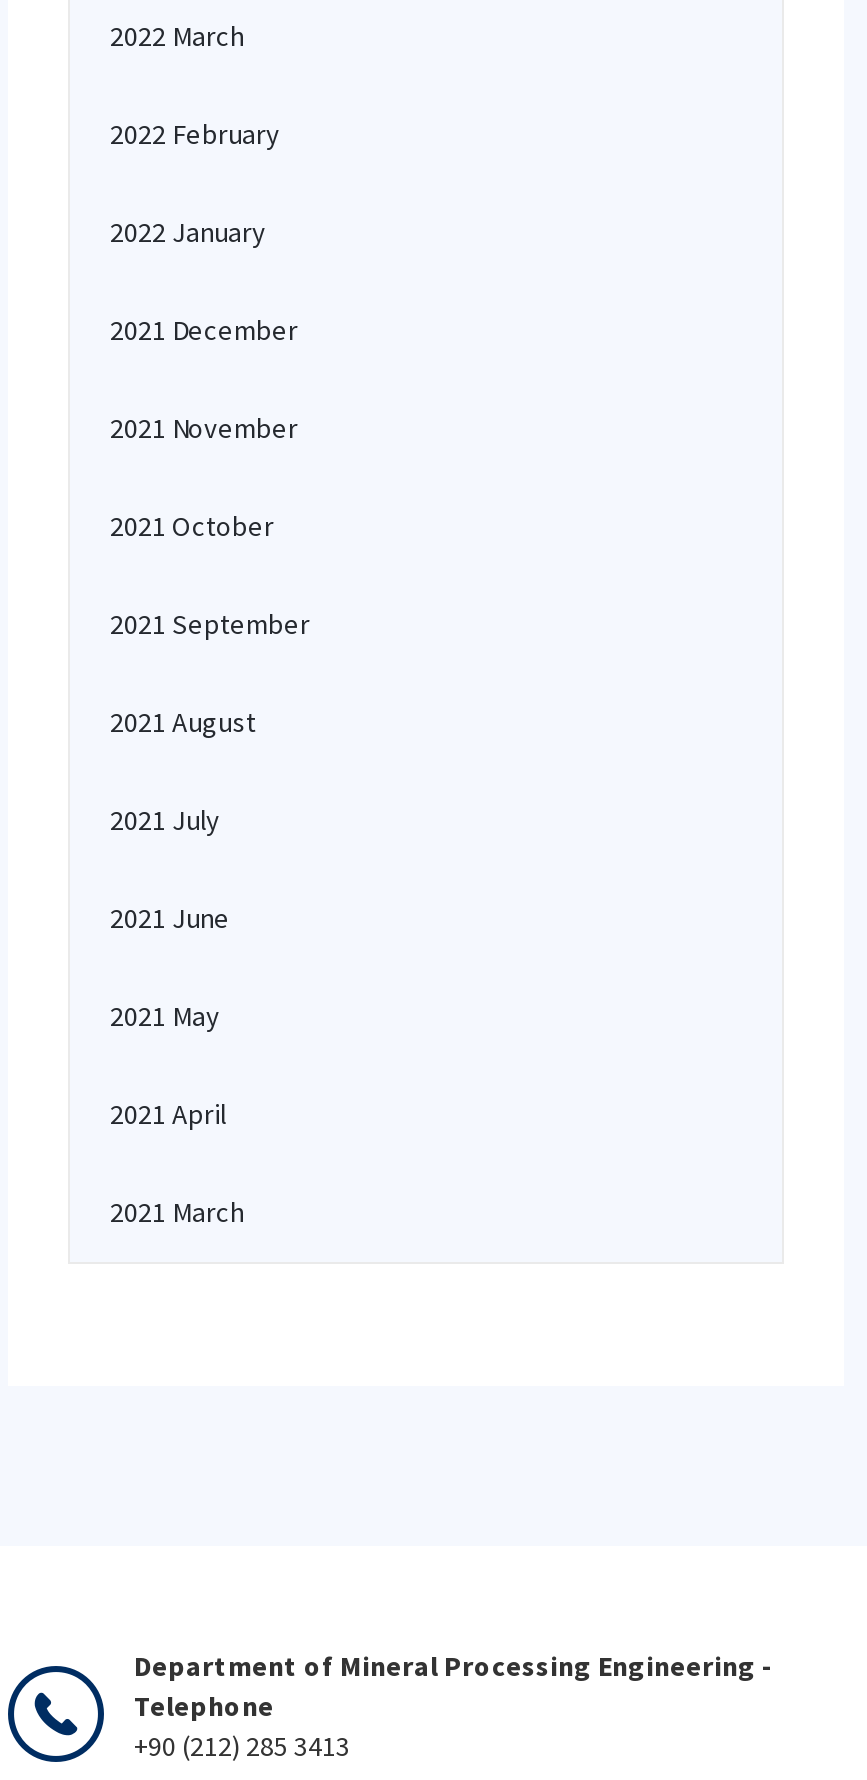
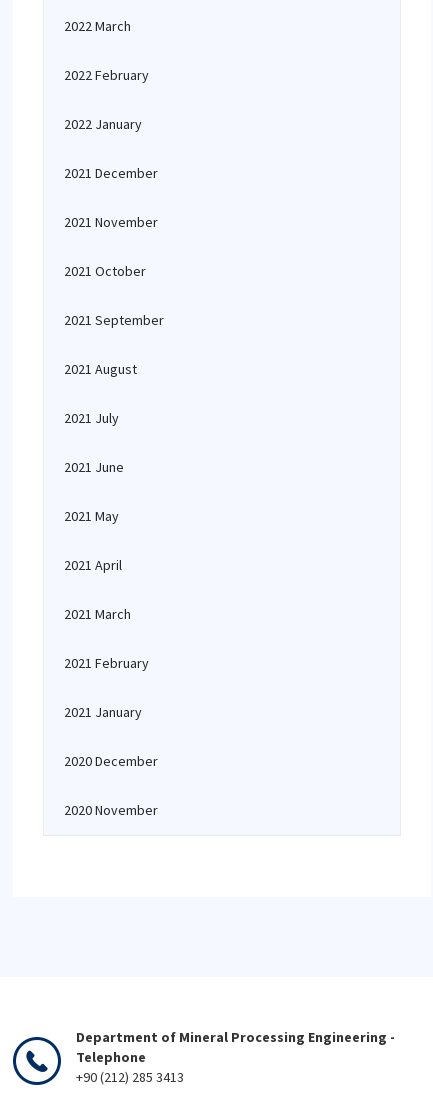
+ 2021 February
+ 2021 January
+ 2020 December
+ 2020 November
